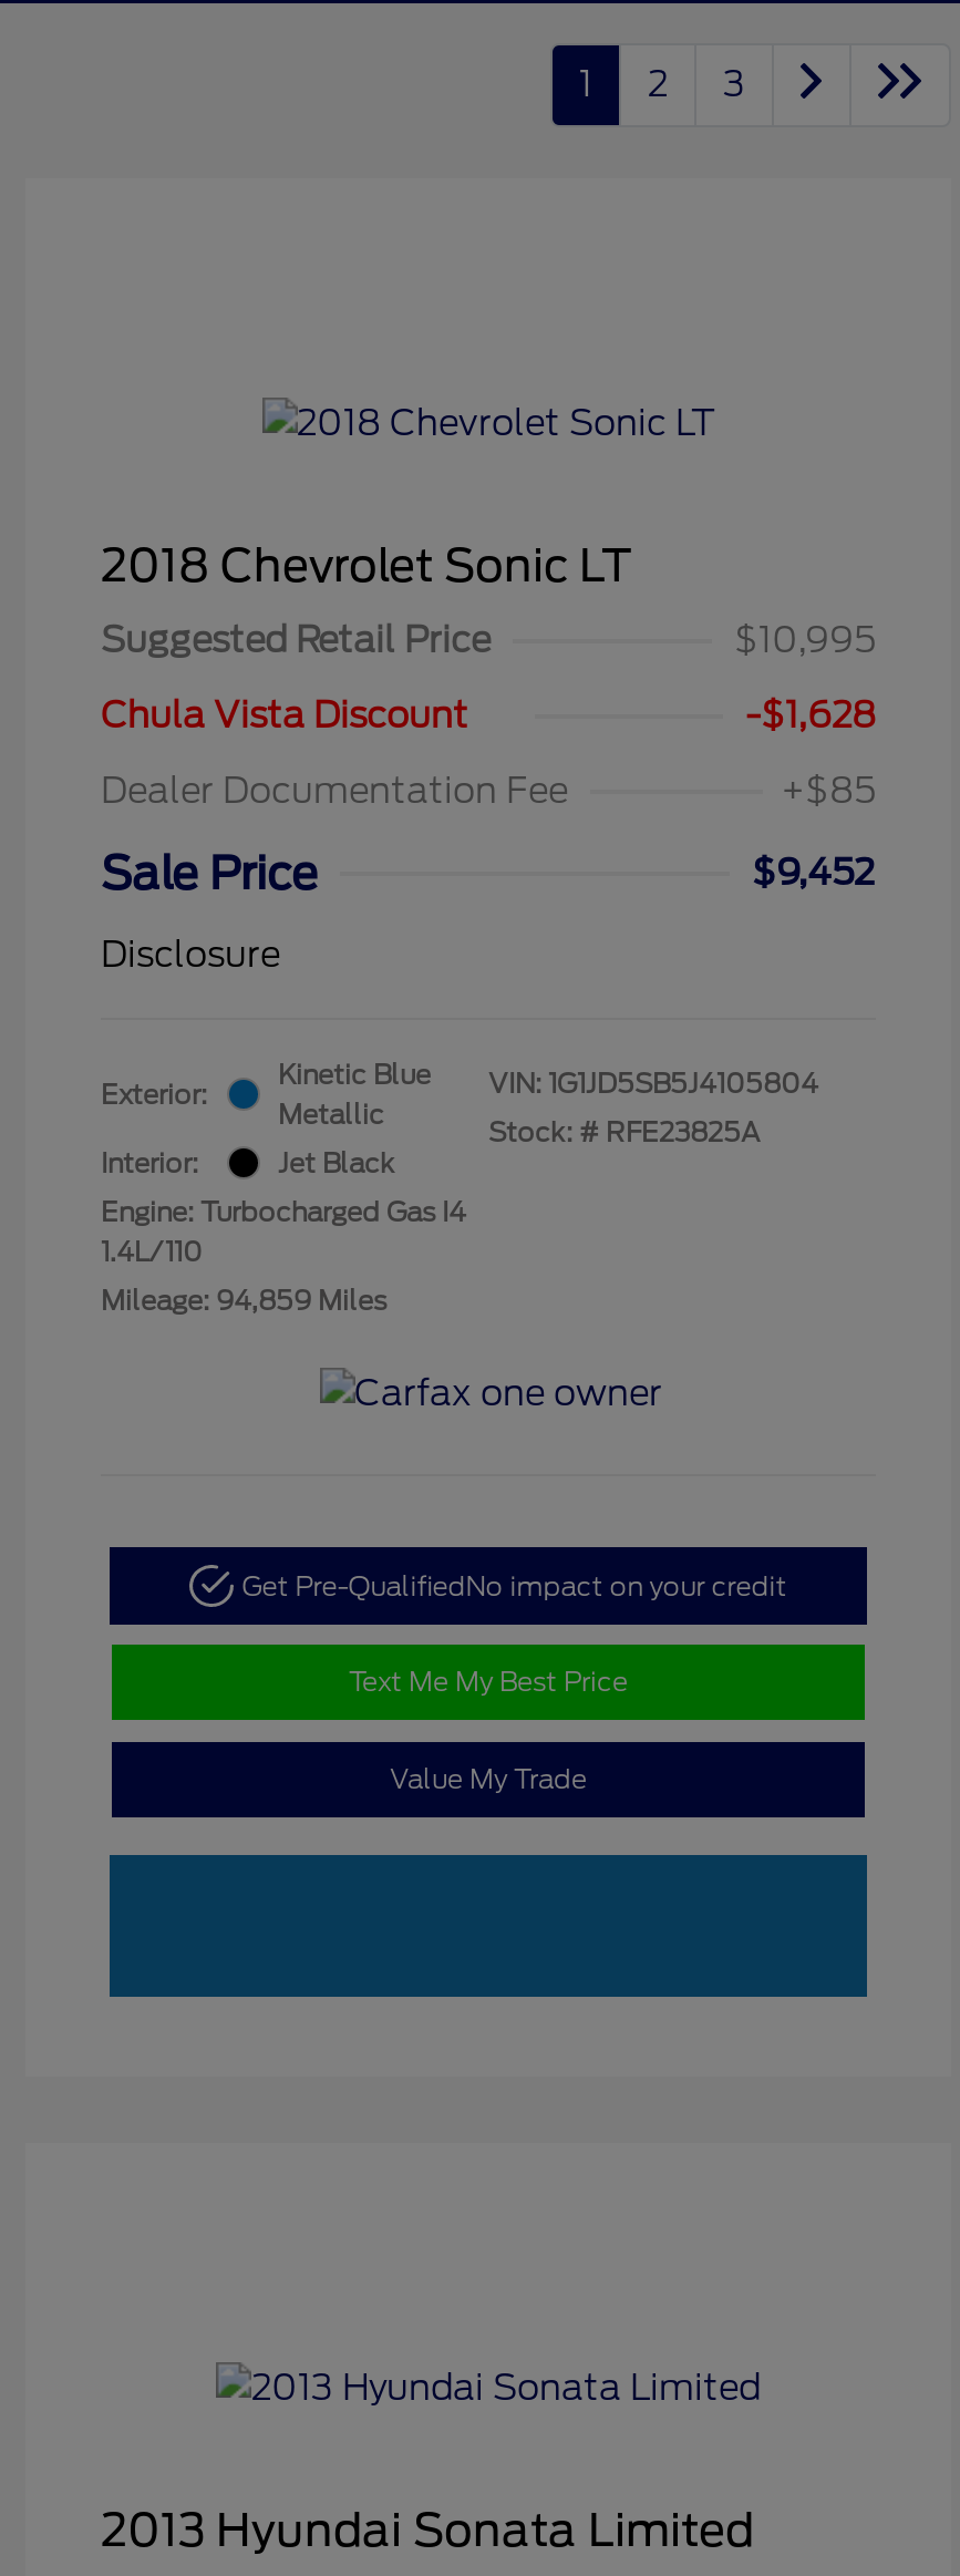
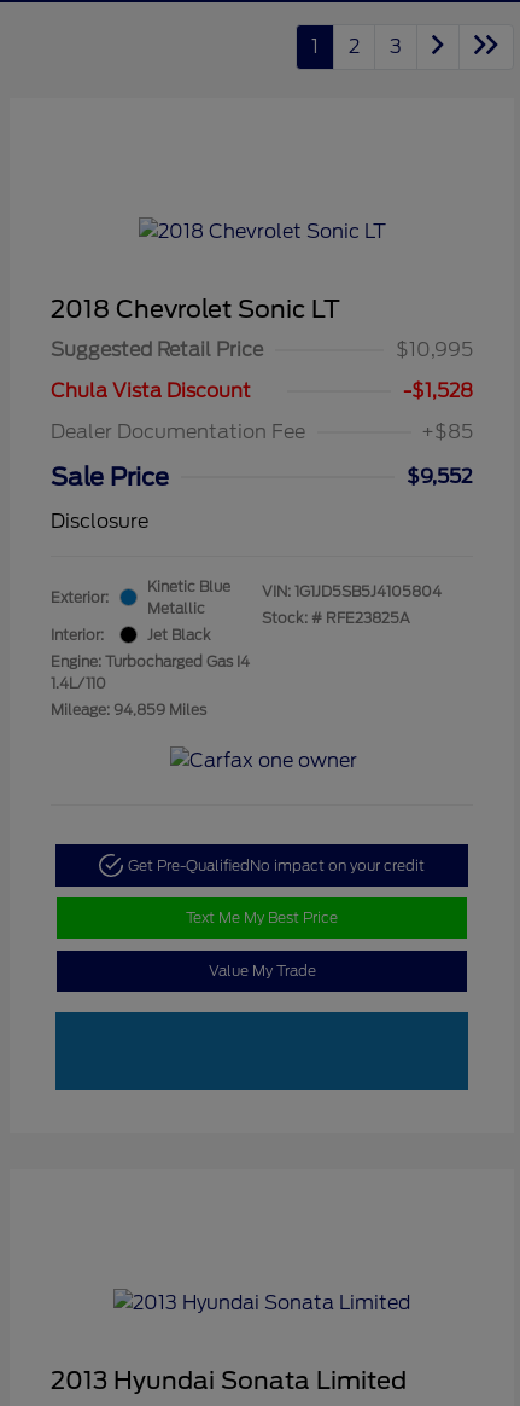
- -$1,628
+ -$1,528

- $9,452
+ $9,552
